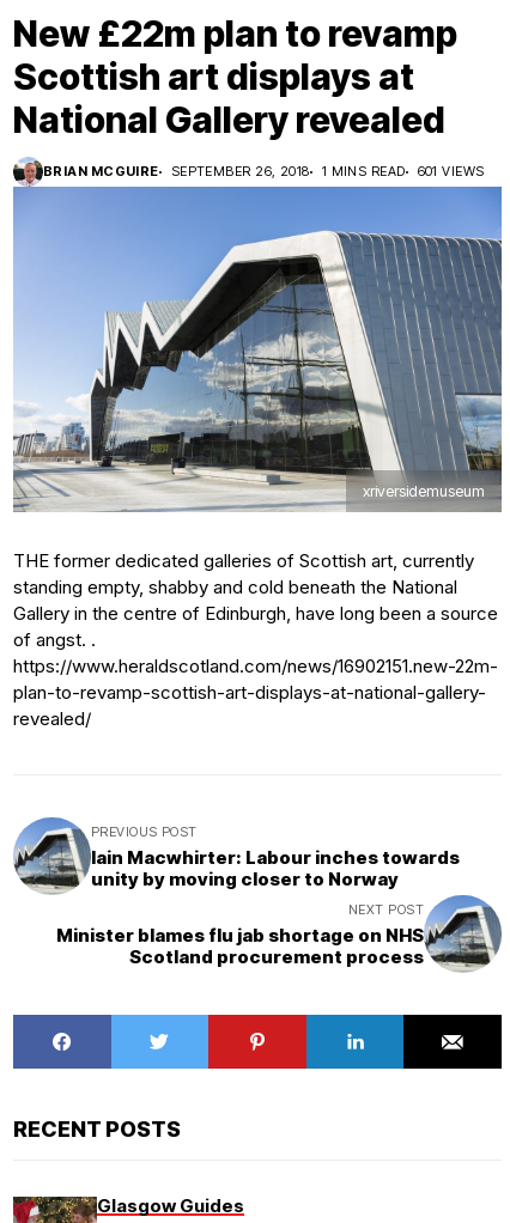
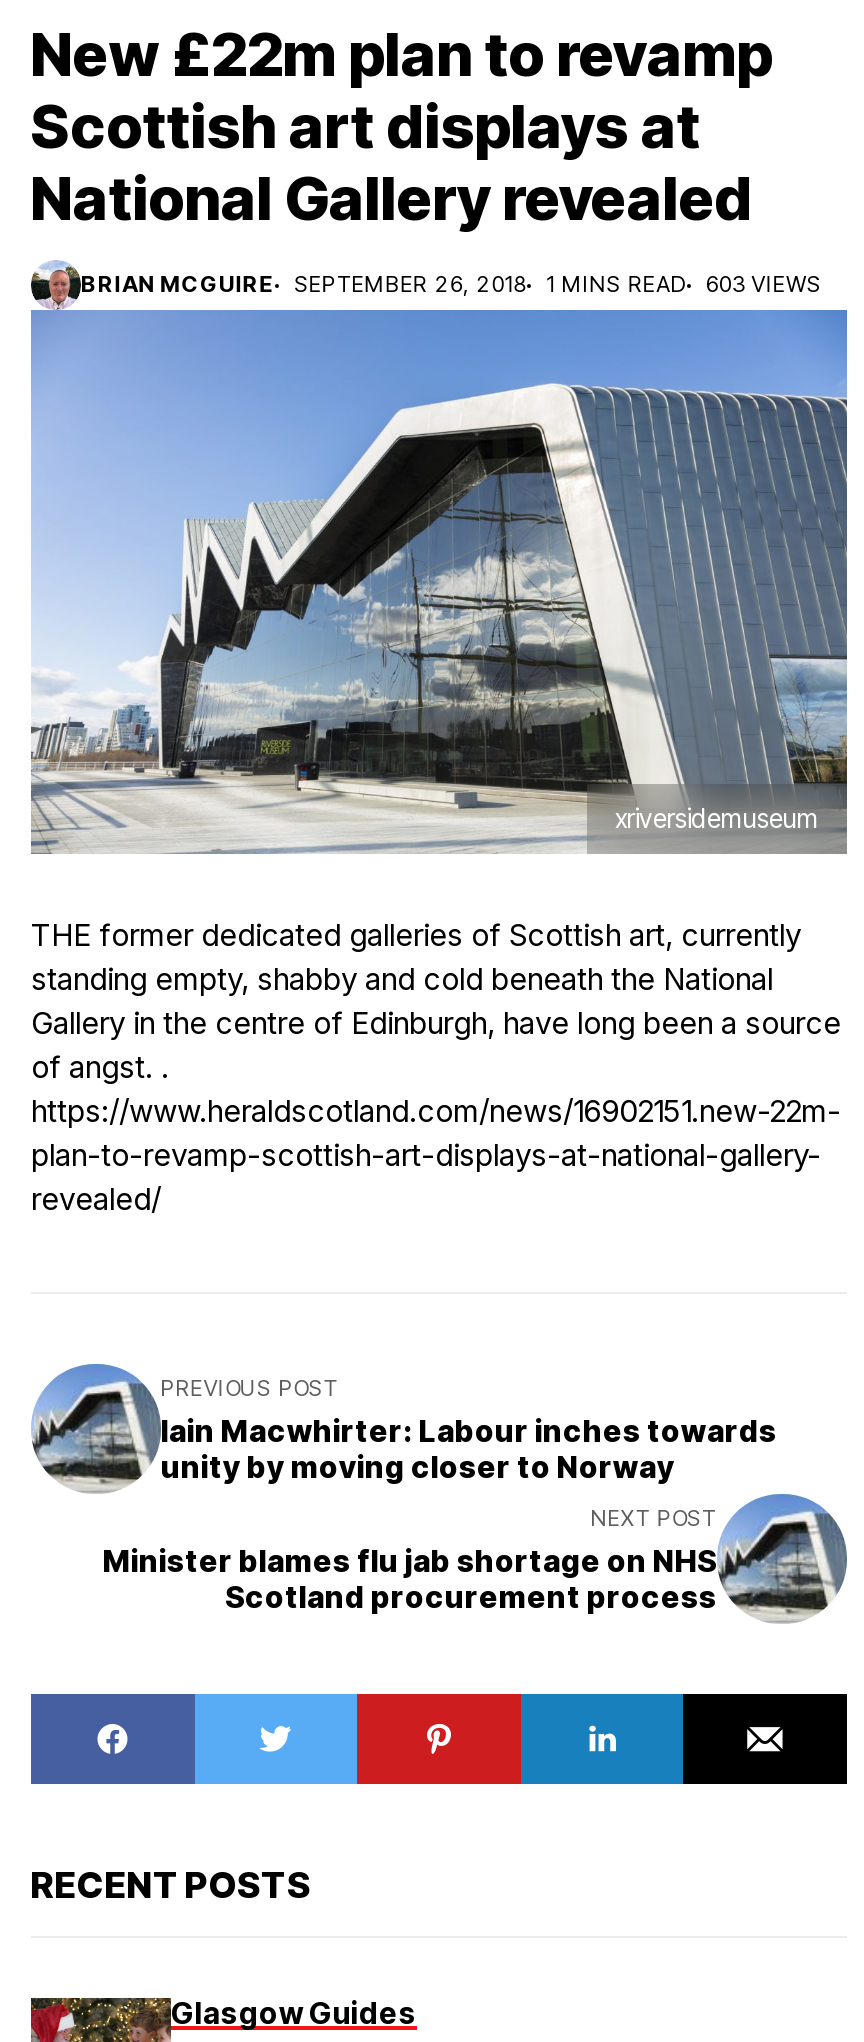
- BRIAN MCGUIRE SEPTEMBER 26, 2018 1 MINS READ 601 VIEWS
+ BRIAN MCGUIRE SEPTEMBER 26, 2018 1 MINS READ 603 VIEWS
